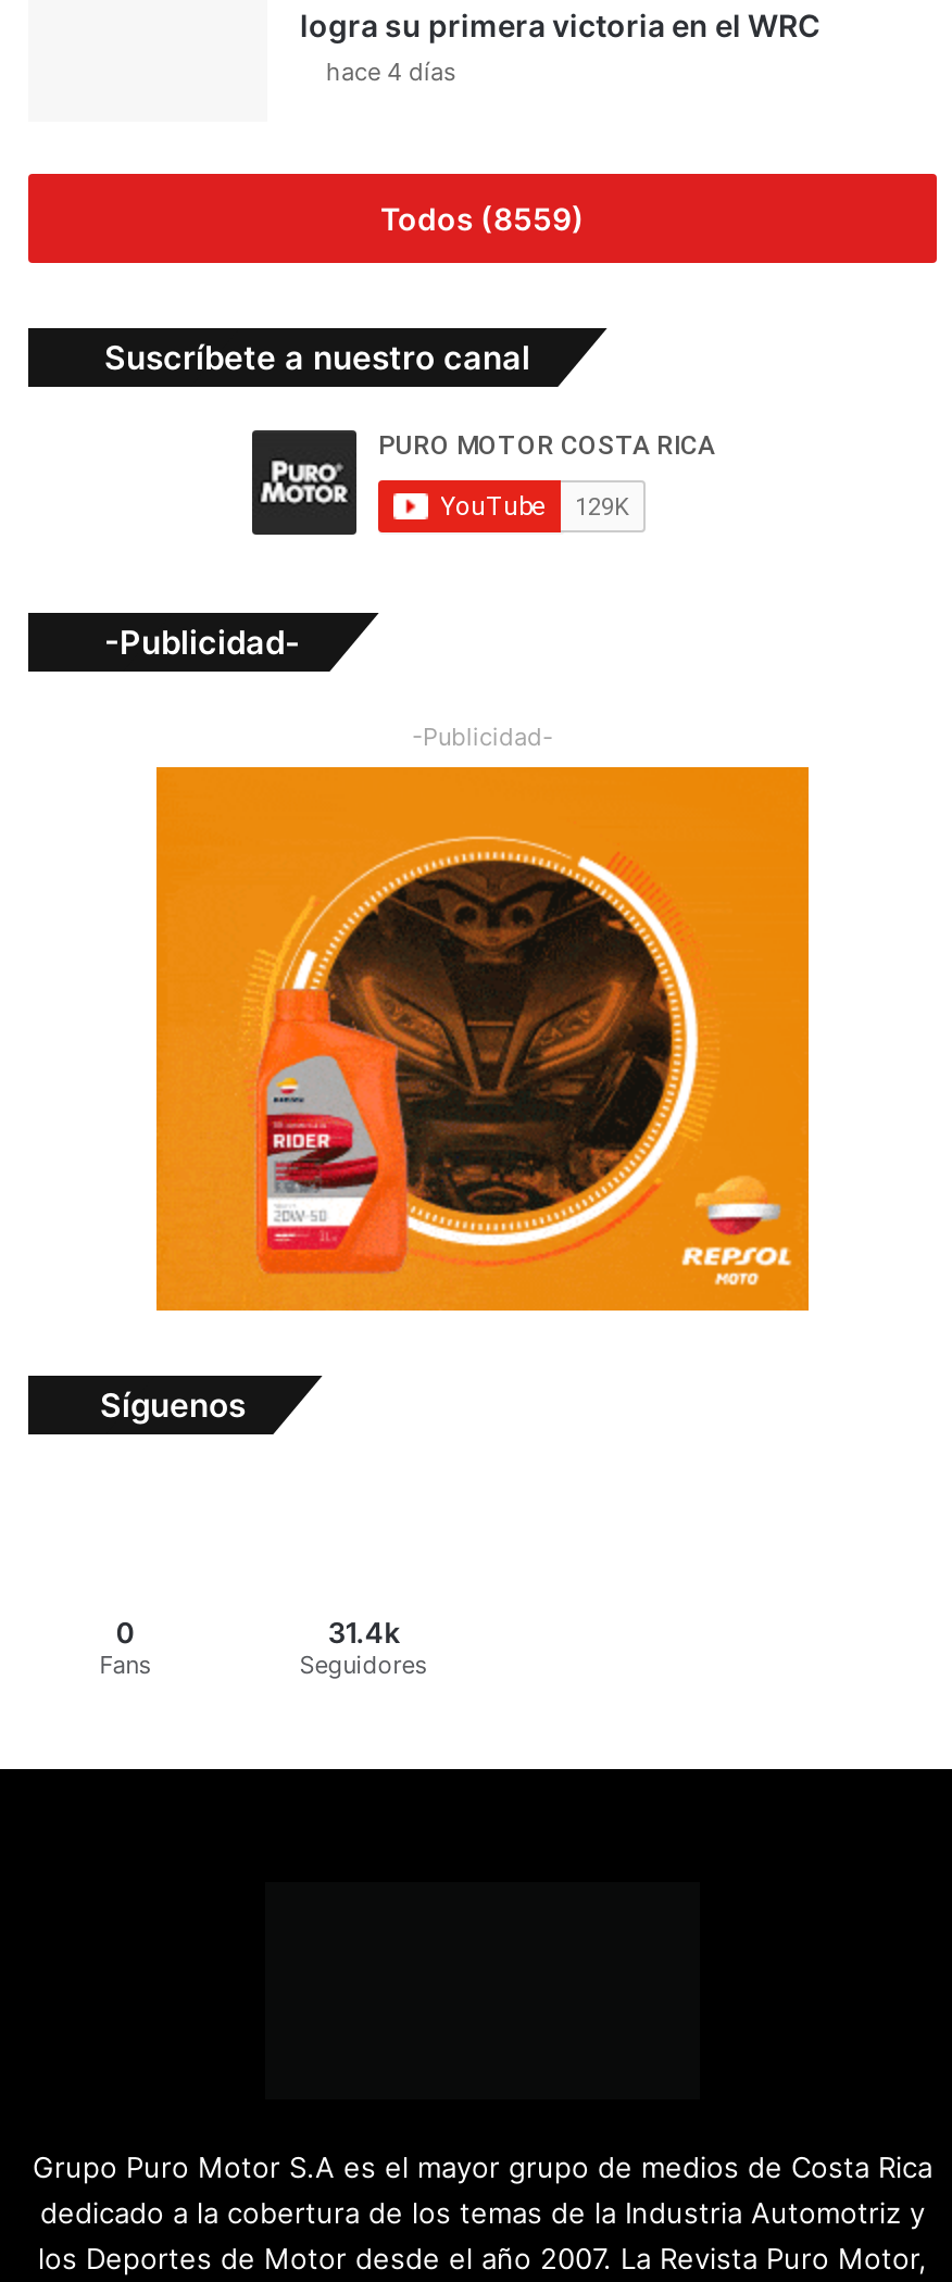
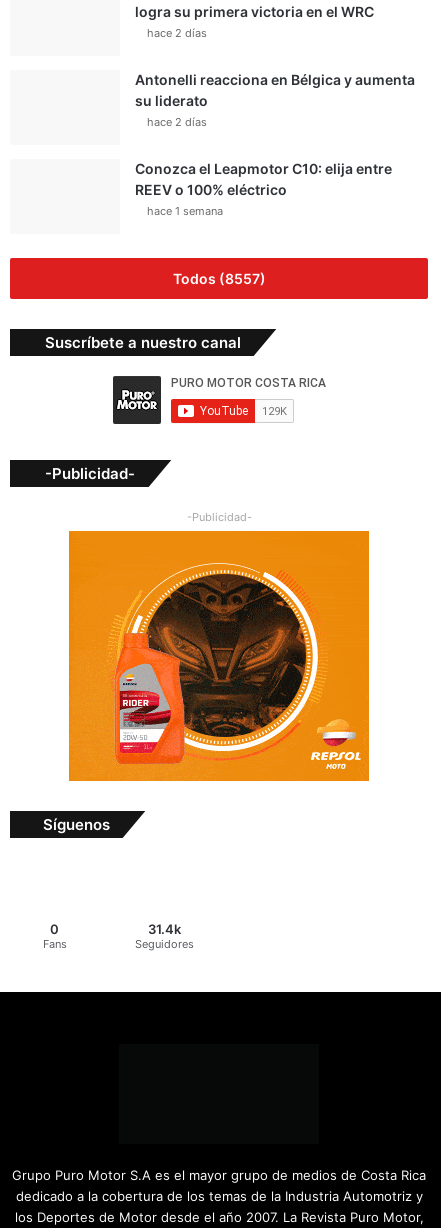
- hace 4 días
+ hace 2 días
+ Antonelli reacciona en Bélgica y aumenta
+ su liderato
+ hace 2 días
+ Conozca el Leapmotor C10: elija entre
+ REEV o 100% eléctrico
+ hace 1 semana

- Todos (8559)
+ Todos (8557)
